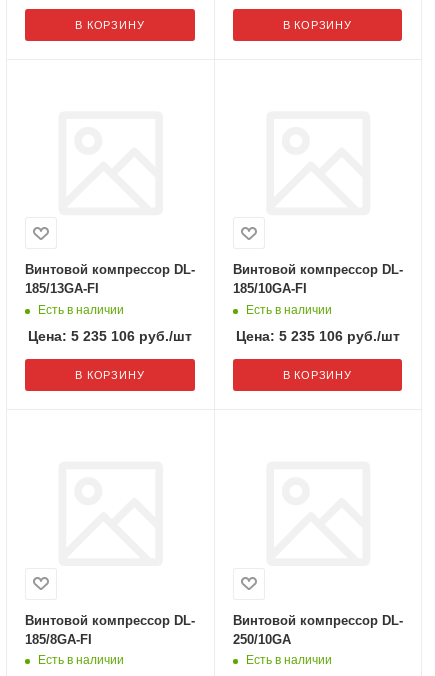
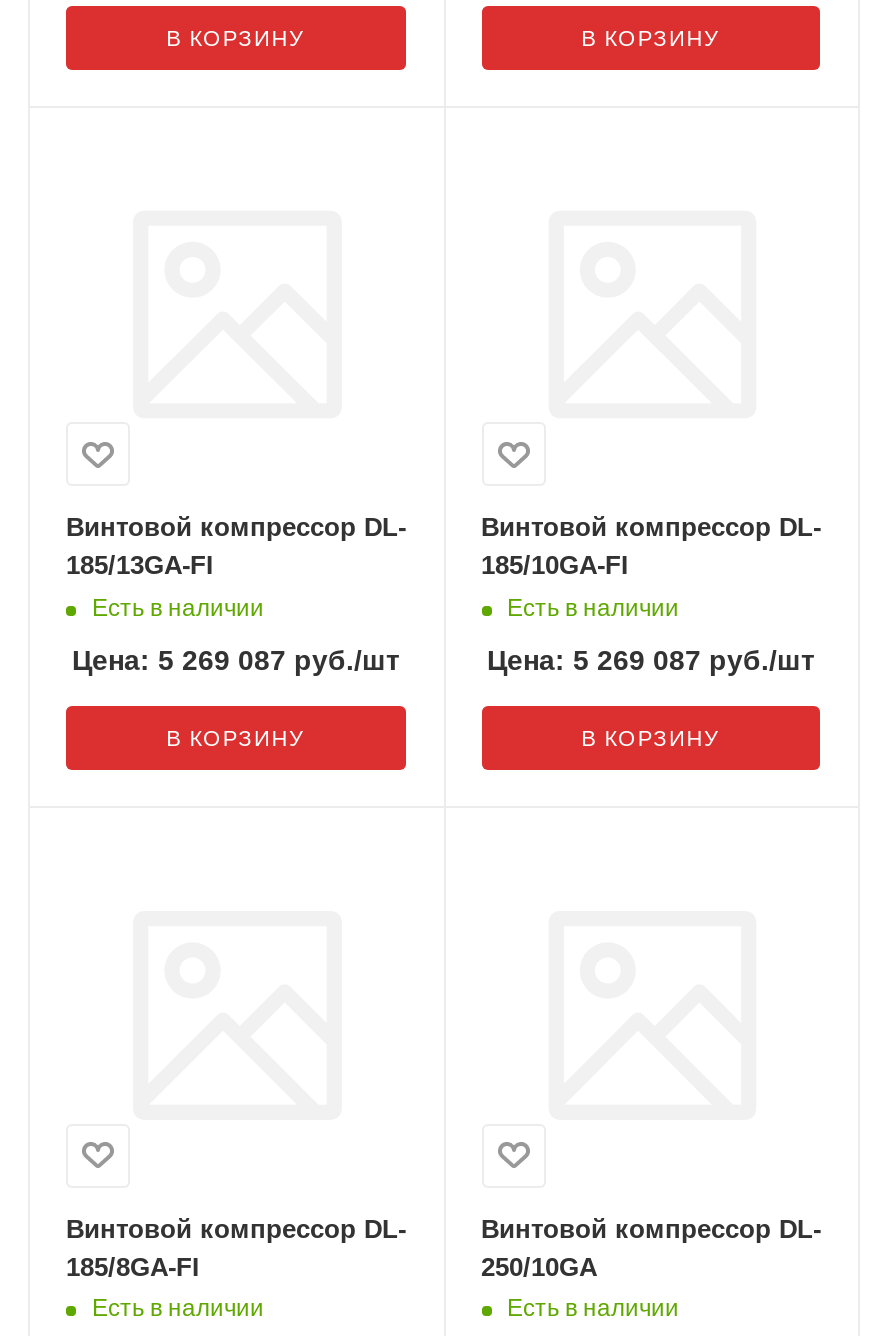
- Цена: 5 235 106 руб./шт
+ Цена: 5 269 087 руб./шт

- Цена: 5 235 106 руб./шт
+ Цена: 5 269 087 руб./шт
